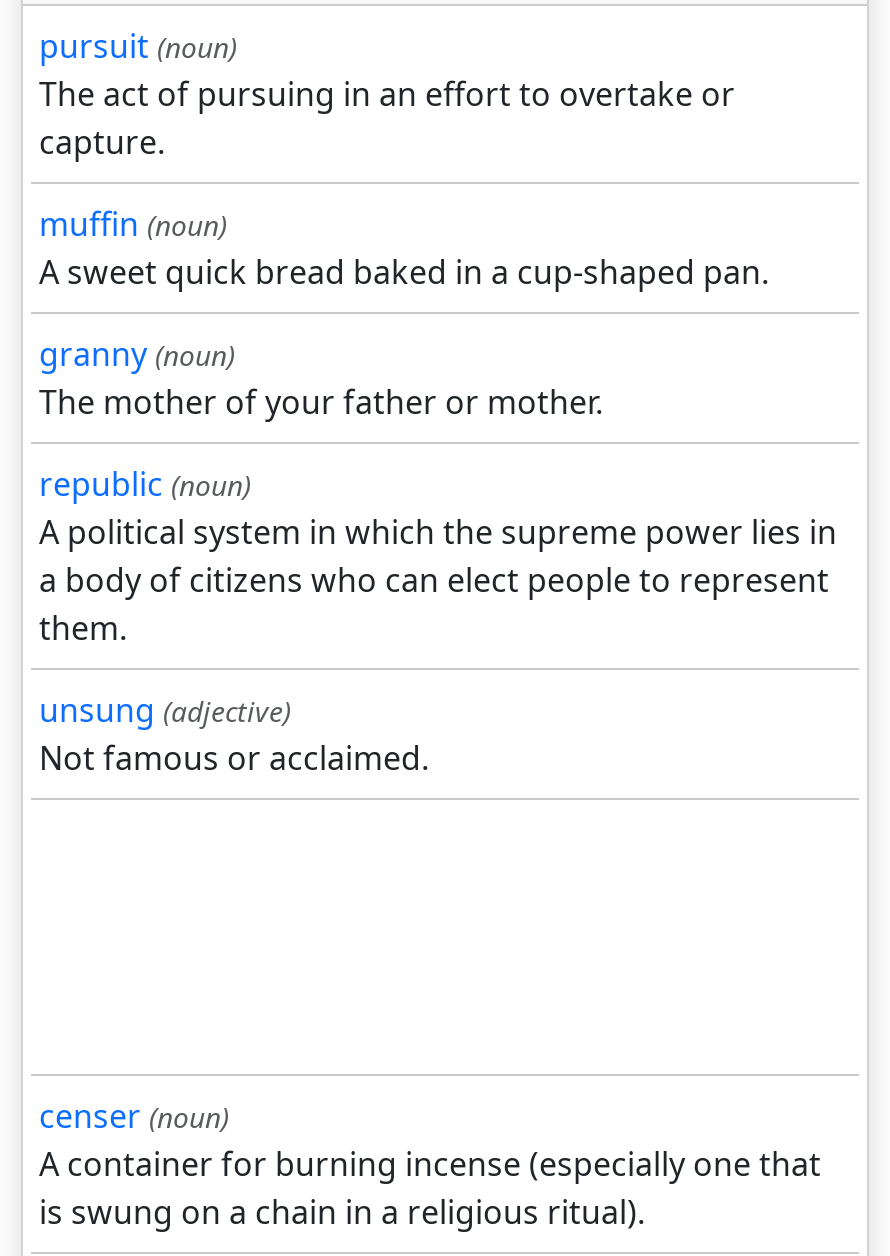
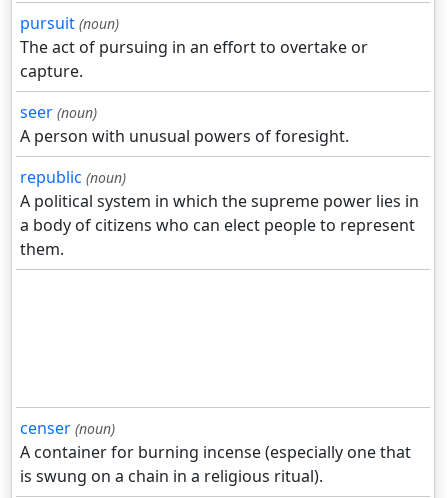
- muffin (noun)
- A sweet quick bread baked in a cup-shaped pan.
- granny (noun)
- The mother of your father or mother.
+ seer (noun)
+ A person with unusual powers of foresight.

- unsung (adjective)
- Not famous or acclaimed.
